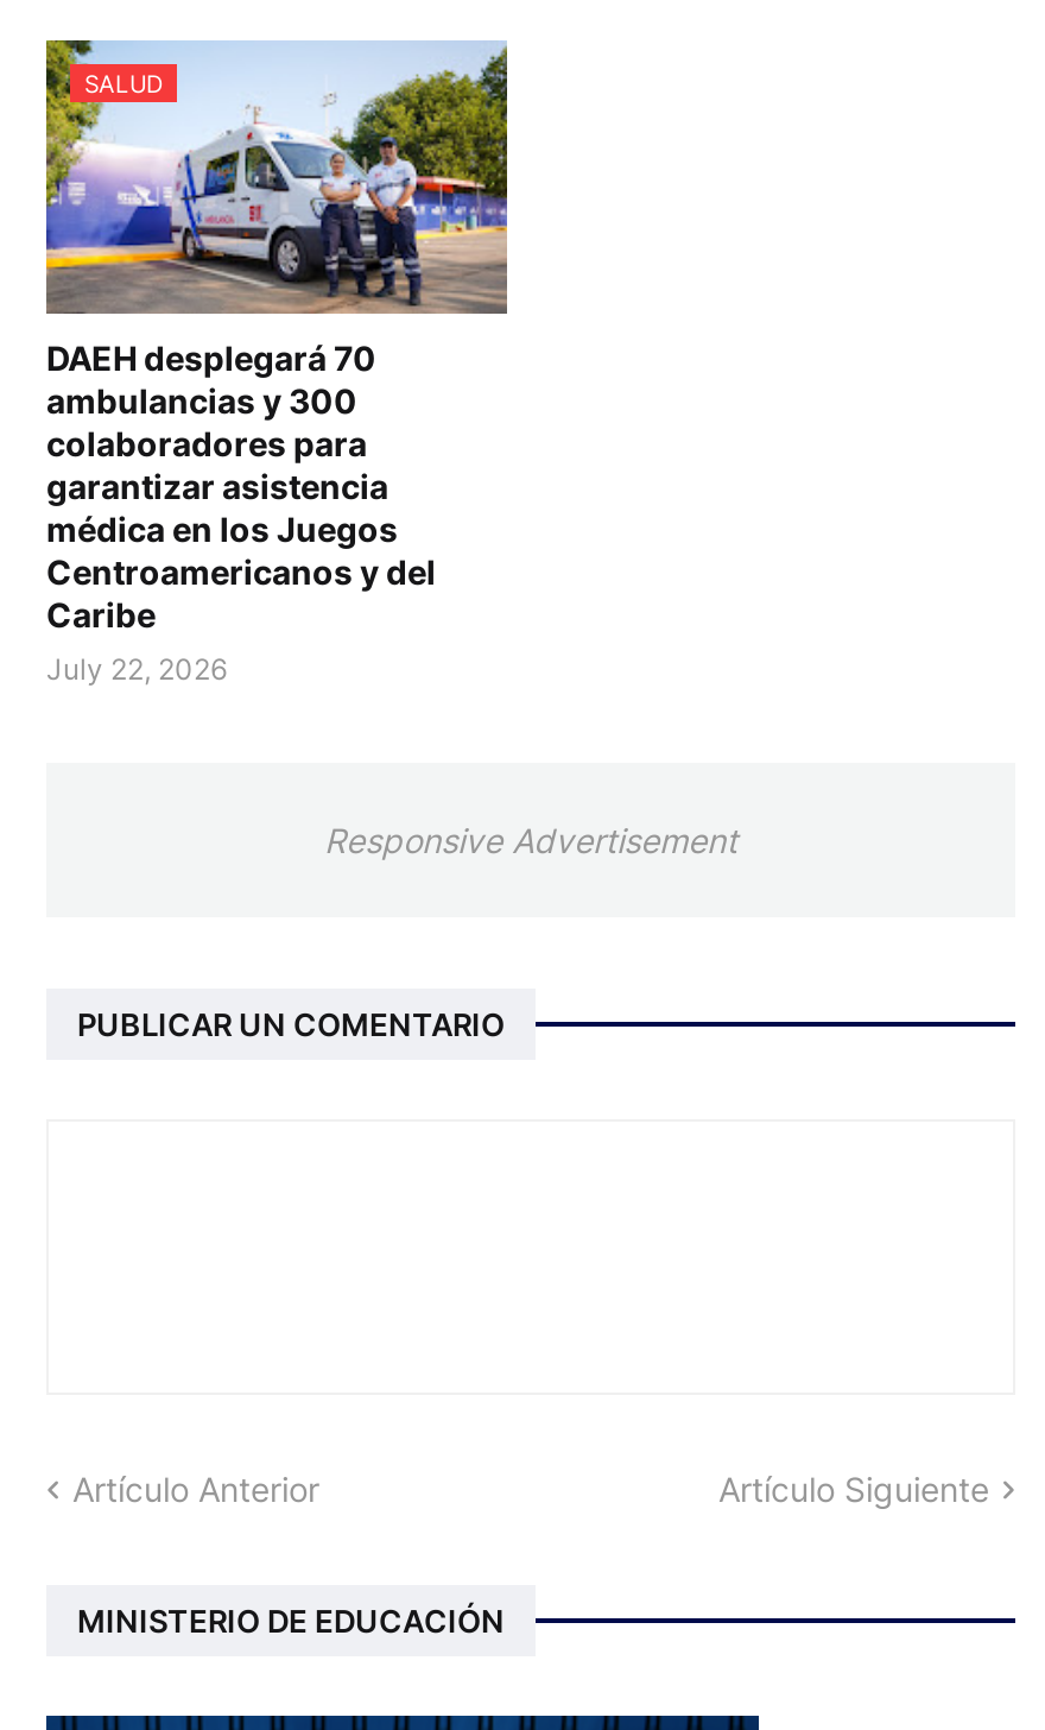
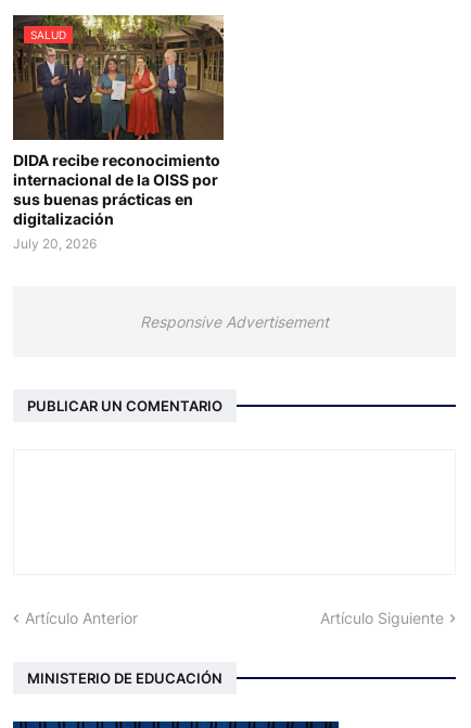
- [image]
- DAEH desplegará 70
- ambulancias y 300
- colaboradores para
- garantizar asistencia
- médica en los Juegos
- Centroamericanos y del
- Caribe
- July 22, 2026
+ [image]
+ DIDA recibe reconocimiento
+ internacional de la OISS por
+ sus buenas prácticas en
+ digitalización
+ July 20, 2026
